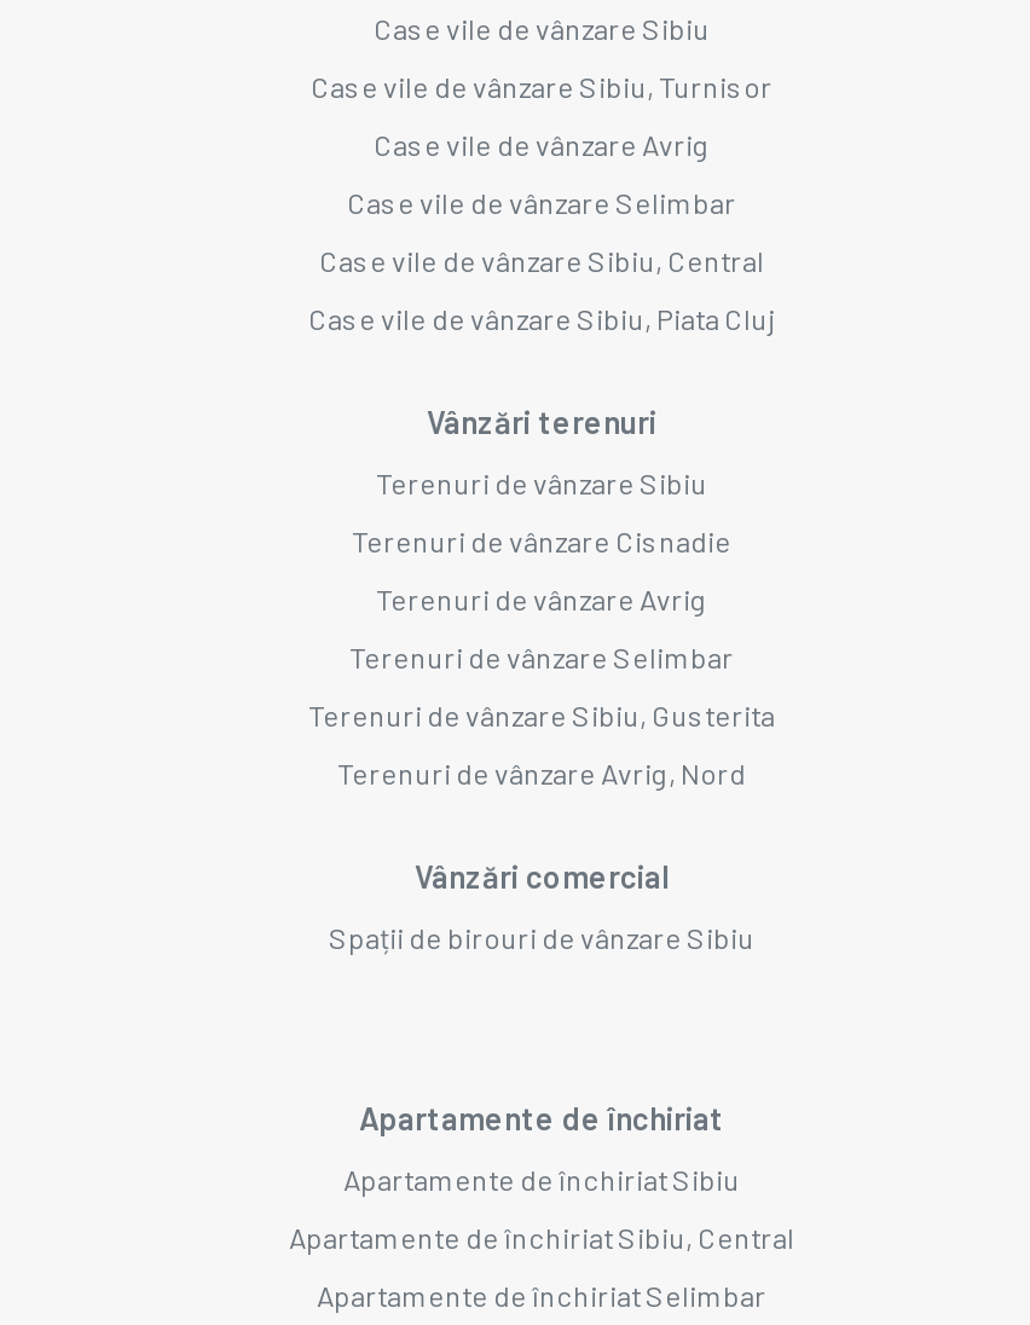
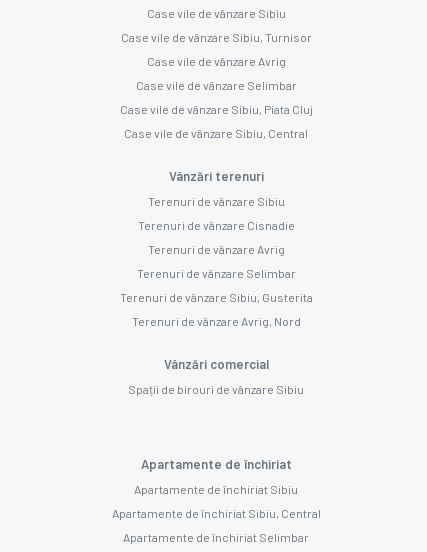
moved down: Case vile de vânzare Sibiu, Central

moved up: Case vile de vânzare Sibiu, Piata Cluj
